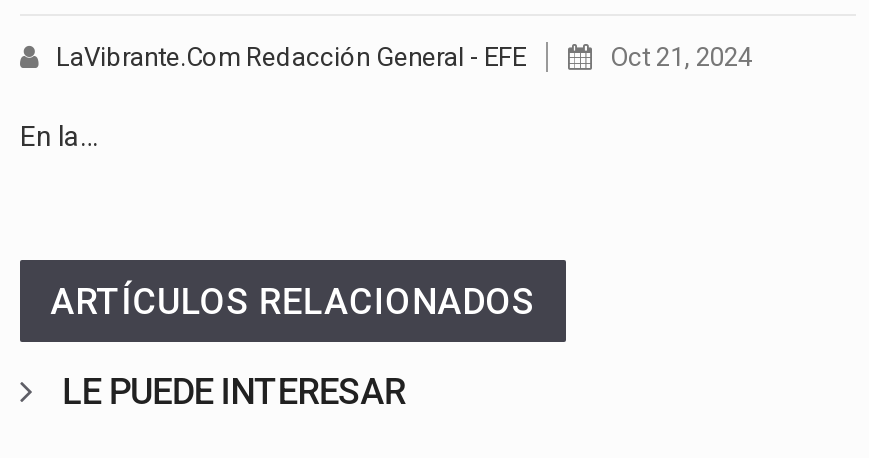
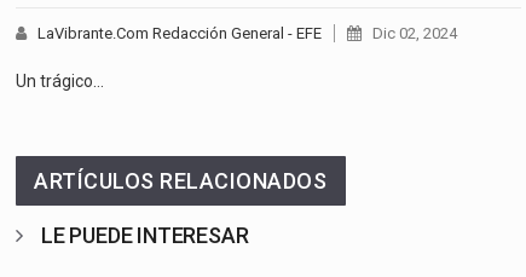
- Oct 21, 2024
+ Dic 02, 2024

- En la…
+ Un trágico…
